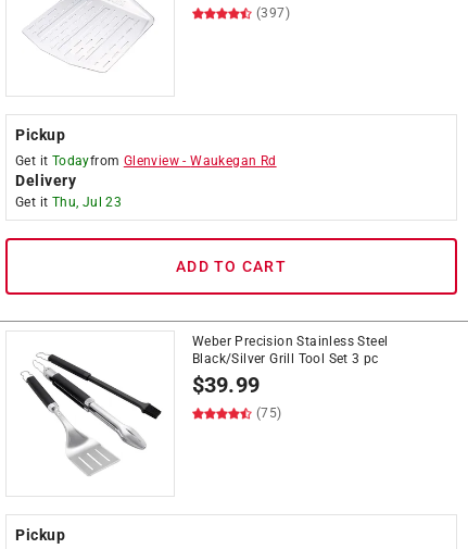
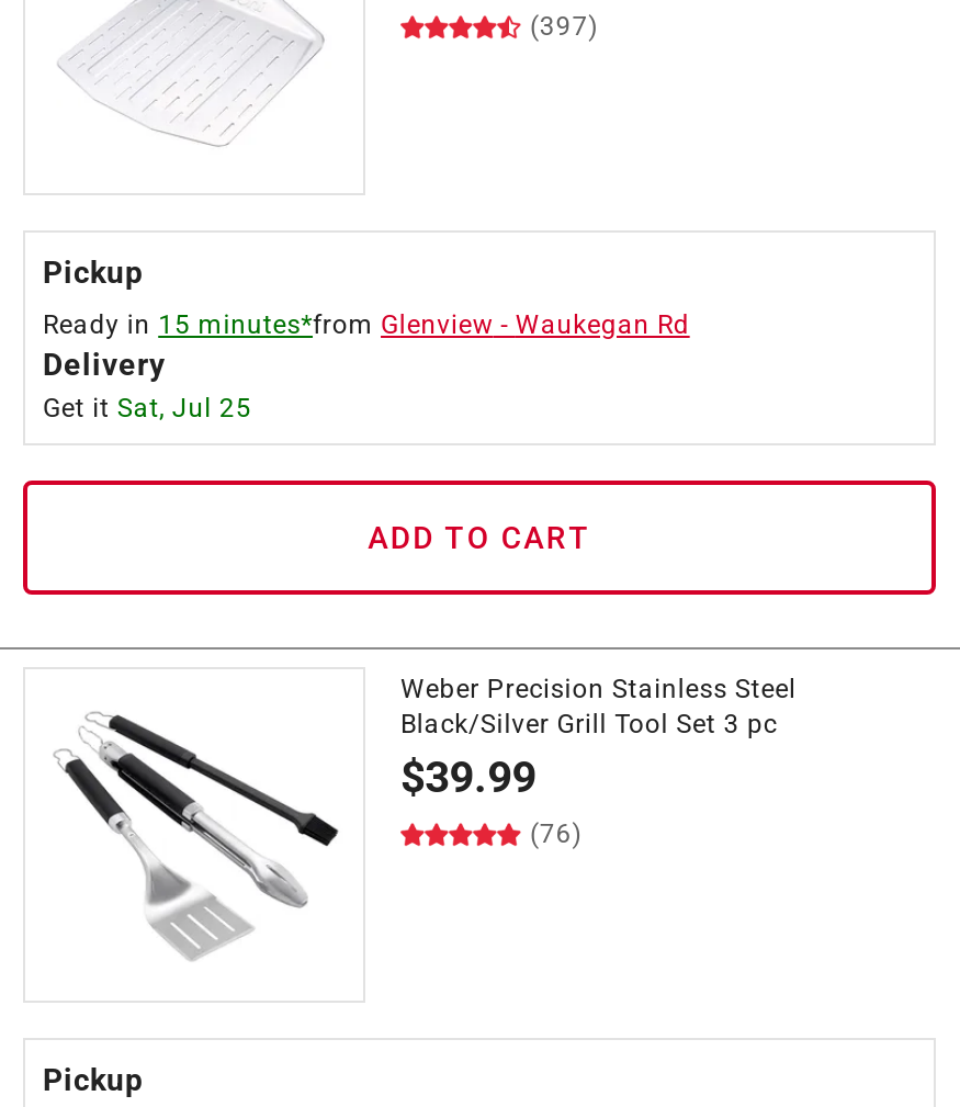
- Get it Todayfrom Glenview - Waukegan Rd
+ Ready in 15 minutes*from Glenview - Waukegan Rd

- Get it Thu, Jul 23
+ Get it Sat, Jul 25

- (75)
+ (76)
